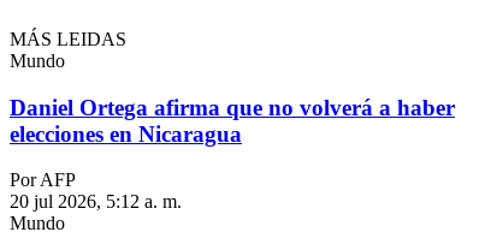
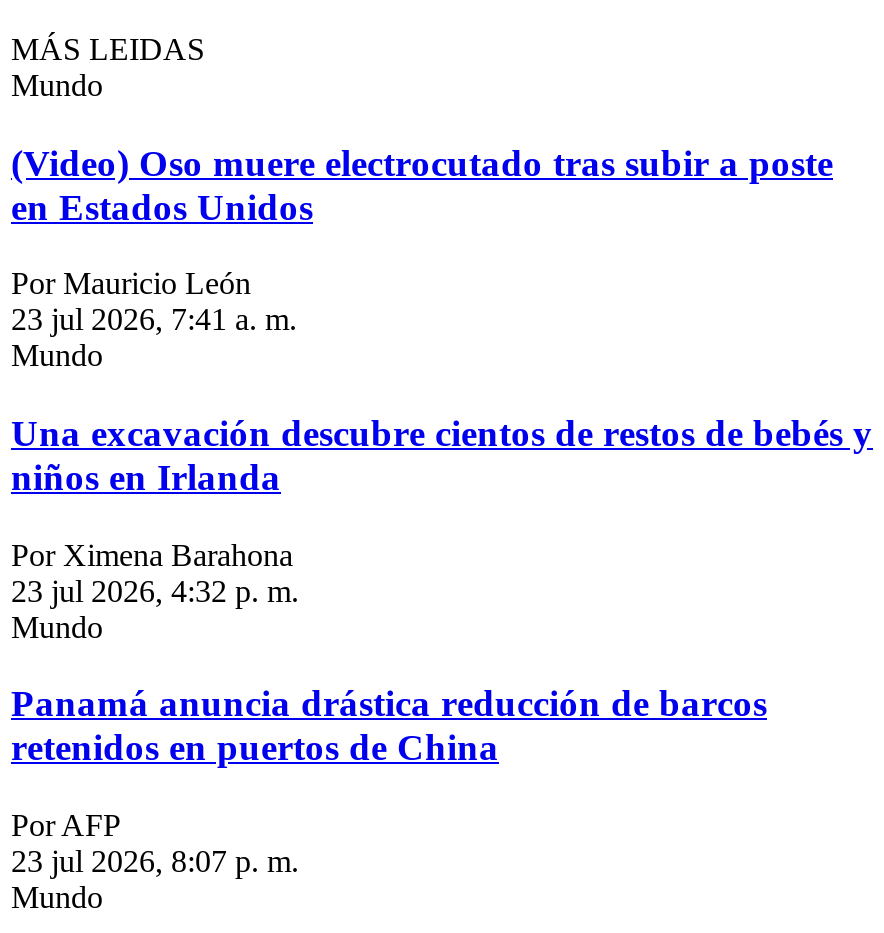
- Daniel Ortega afirma que no volverá a haber
- elecciones en Nicaragua
+ (Video) Oso muere electrocutado tras subir a poste
+ en Estados Unidos
+ Por Mauricio León
+ 23 jul 2026, 7:41 a. m.
+ Mundo
+ Una excavación descubre cientos de restos de bebés y
+ niños en Irlanda
+ Por Ximena Barahona
+ 23 jul 2026, 4:32 p. m.
+ Mundo
+ Panamá anuncia drástica reducción de barcos
+ retenidos en puertos de China

- 20 jul 2026, 5:12 a. m.
+ 23 jul 2026, 8:07 p. m.
